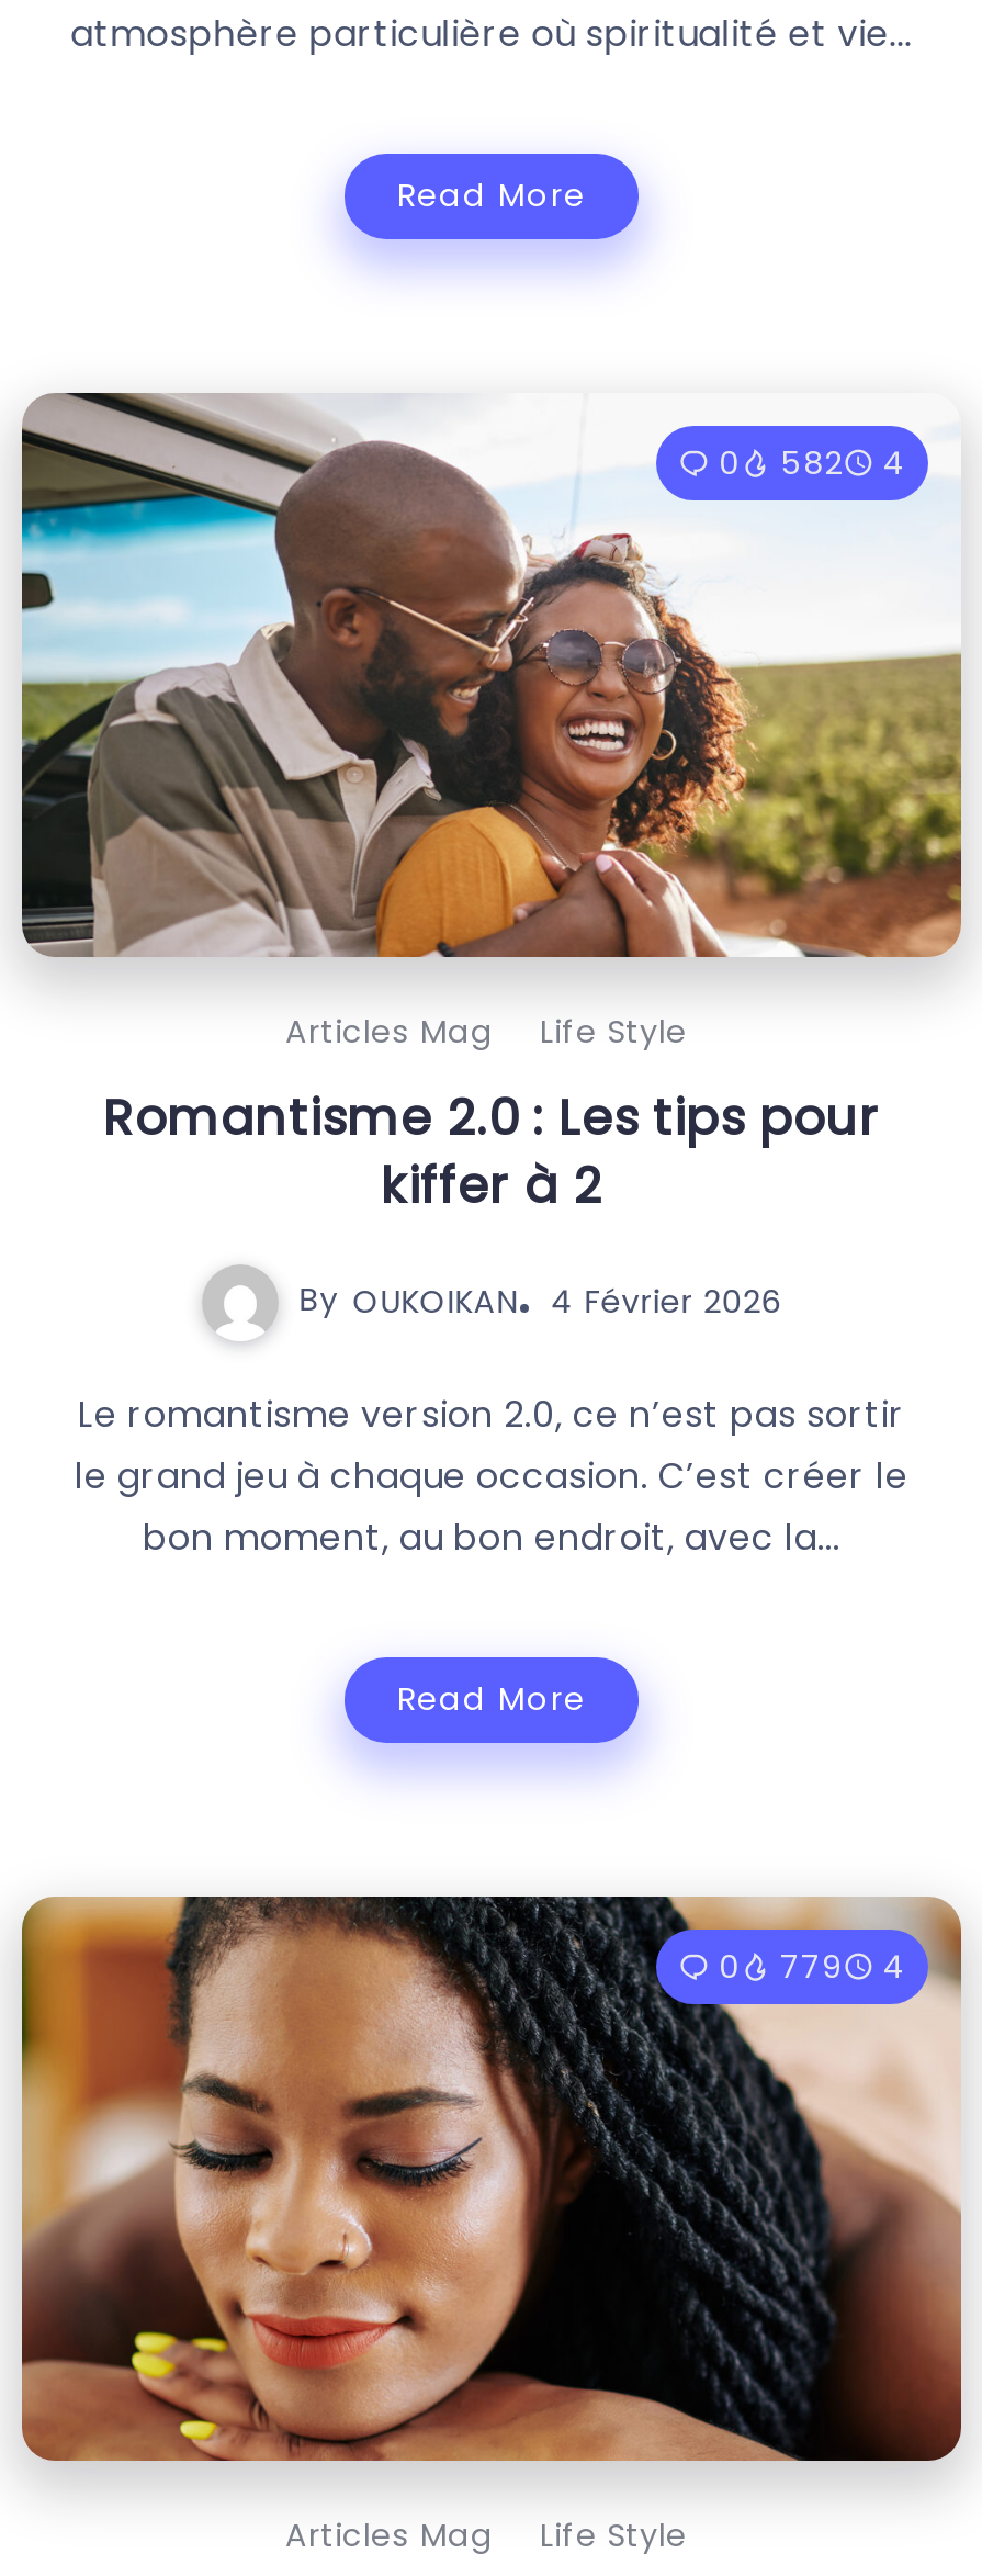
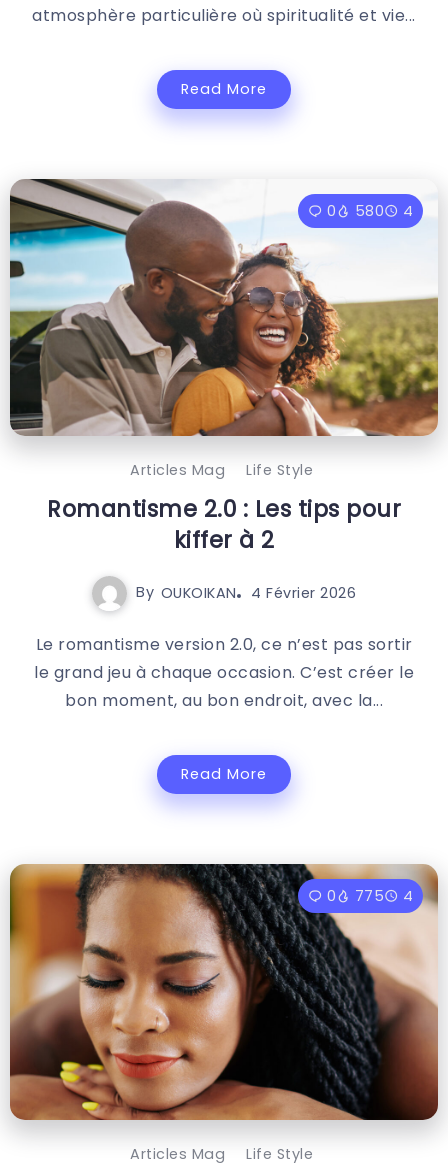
- 0 582 4
+ 0 580 4

- 0 779 4
+ 0 775 4
